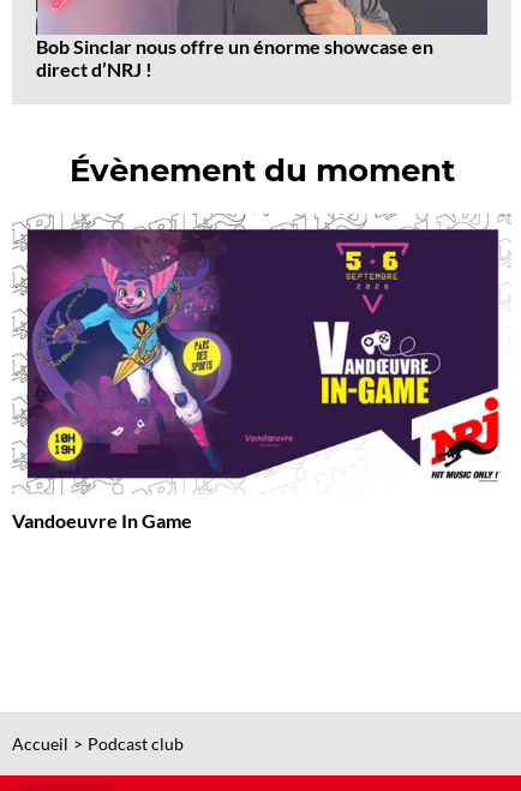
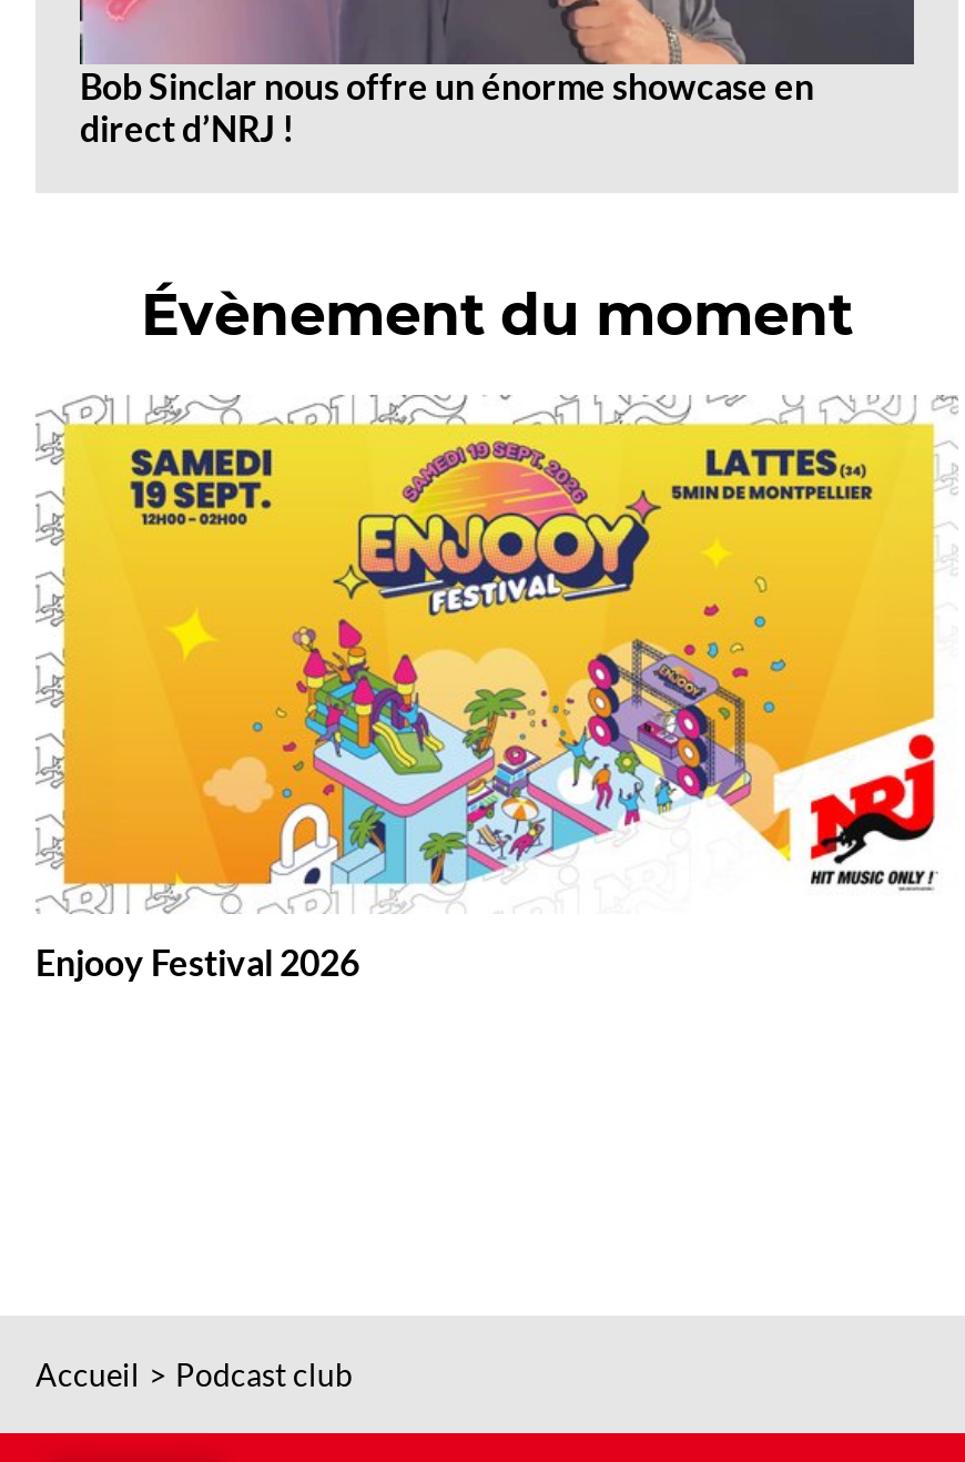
- [image]
- Vandoeuvre In Game
+ [image]
+ Enjooy Festival 2026
